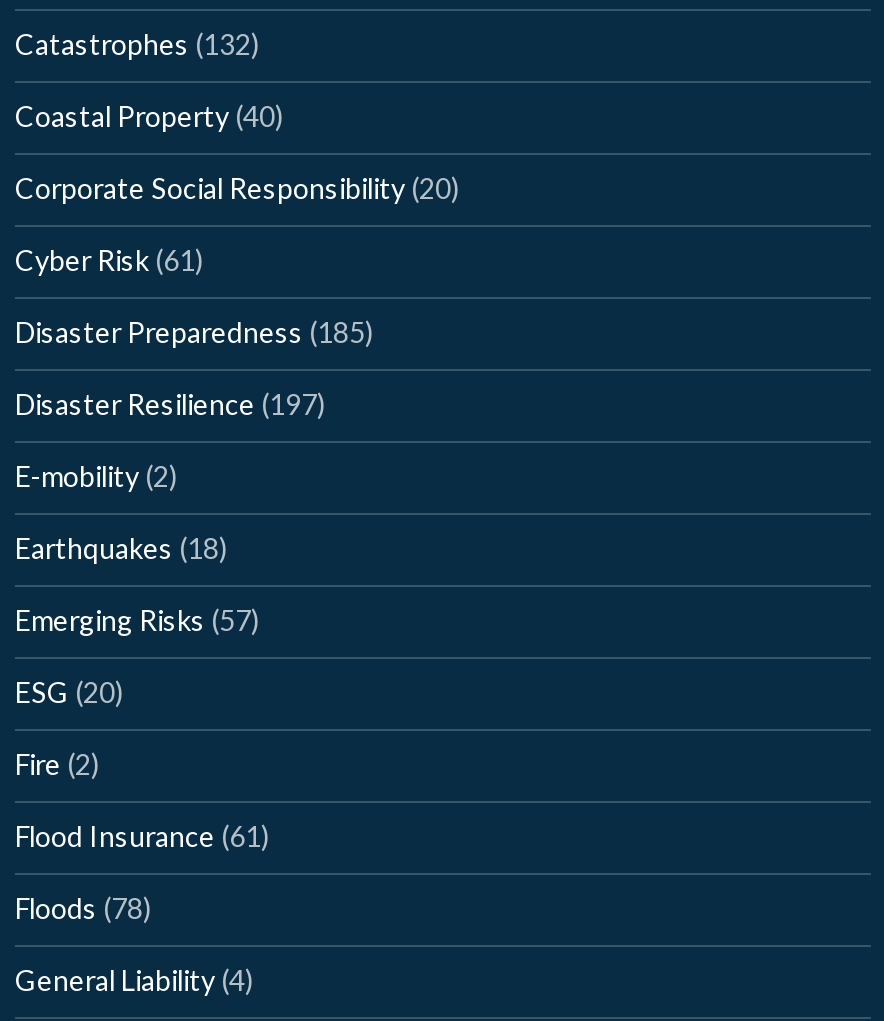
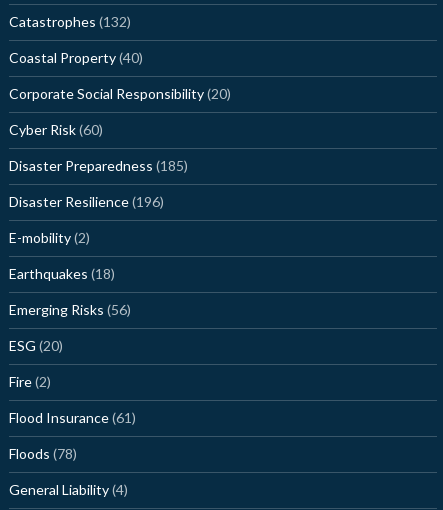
- Cyber Risk (61)
+ Cyber Risk (60)

- Disaster Resilience (197)
+ Disaster Resilience (196)

- Emerging Risks (57)
+ Emerging Risks (56)
